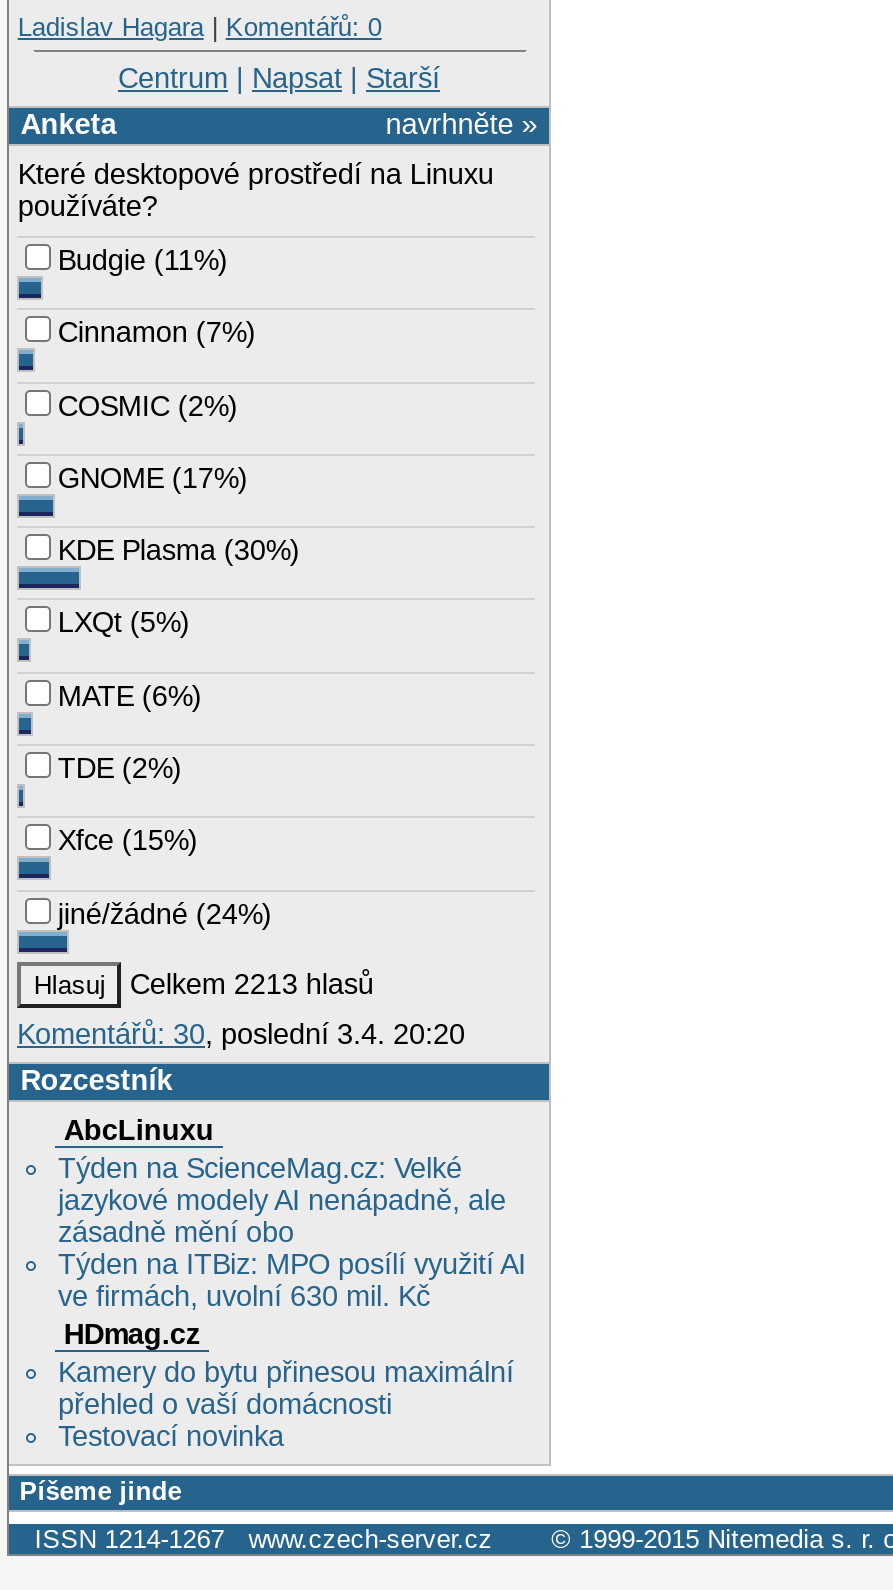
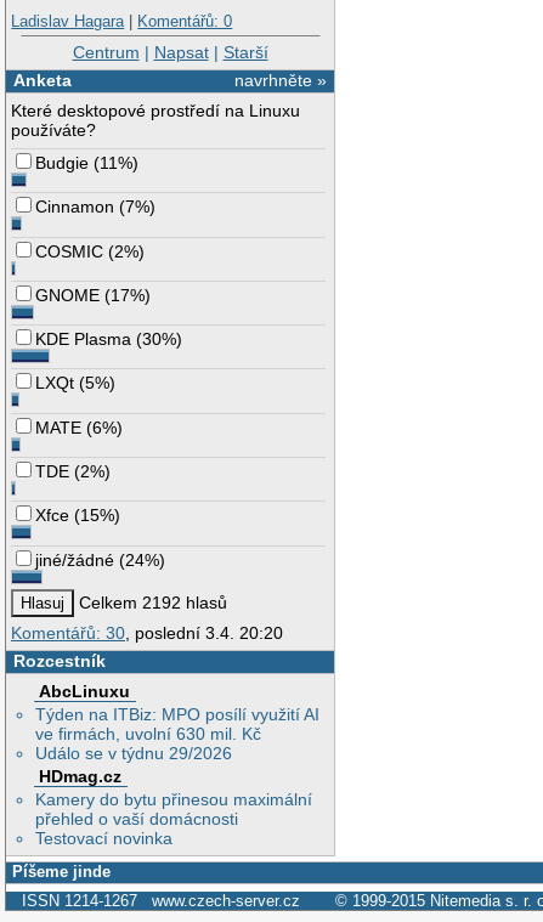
- Celkem 2213 hlasů
+ Celkem 2192 hlasů

- Týden na ScienceMag.cz: Velké
- jazykové modely AI nenápadně, ale
- zásadně mění obo

moved up: Týden na ITBiz: MPO posílí využití AI | ve firmách, uvolní 630 mil. Kč

+ Událo se v týdnu 29/2026
